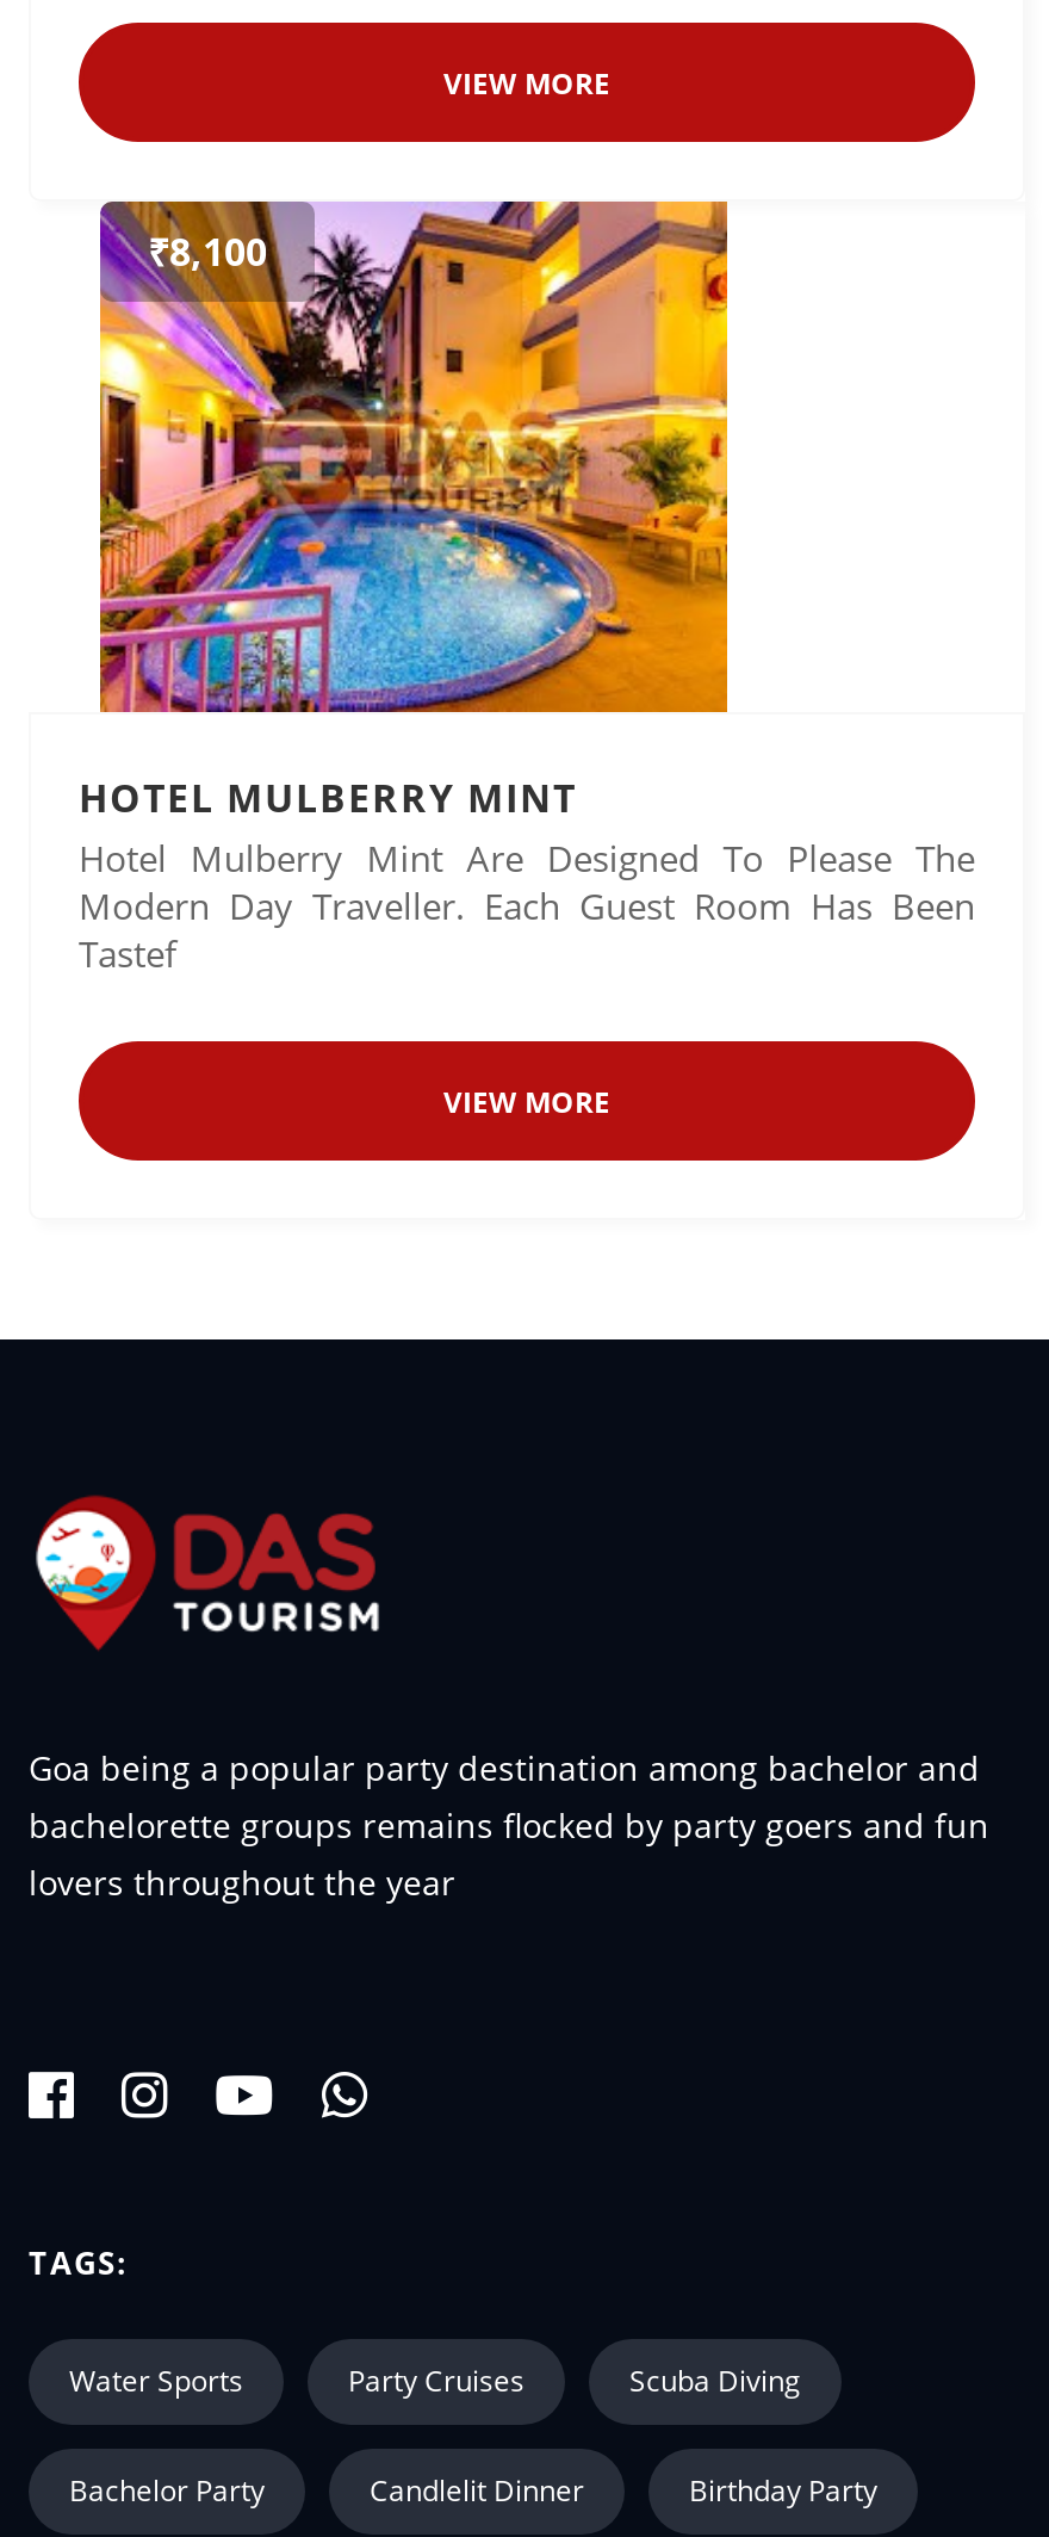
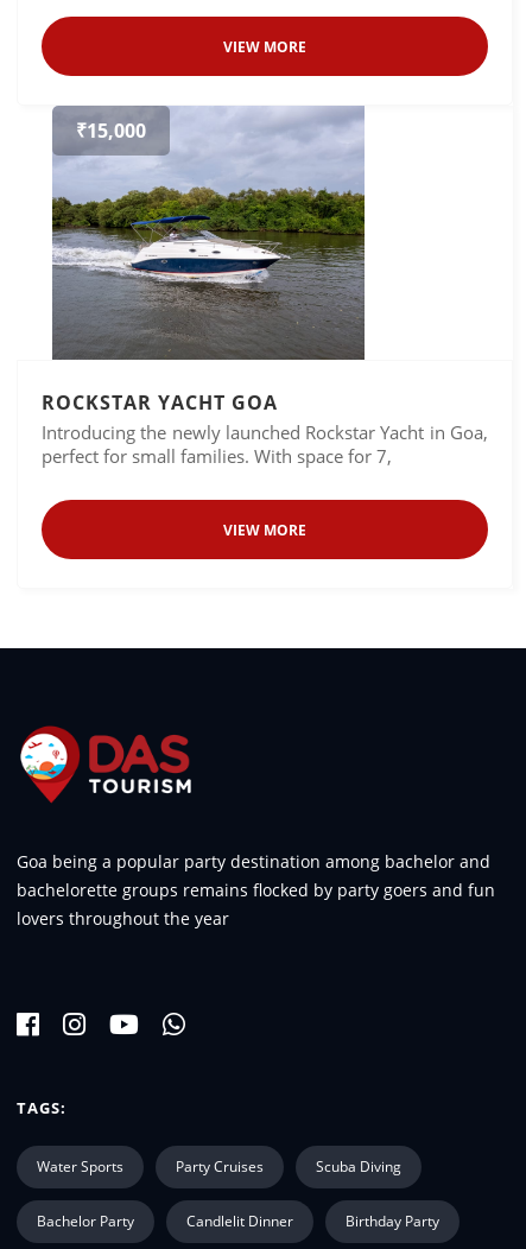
- [image]
- ₹8,100
+ [image]
+ ₹15,000

- HOTEL MULBERRY MINT
- Hotel Mulberry Mint Are Designed To Please The
- Modern Day Traveller. Each Guest Room Has Been
- Tastef
+ ROCKSTAR YACHT GOA
+ Introducing the newly launched Rockstar Yacht in Goa,
+ perfect for small families. With space for 7,
